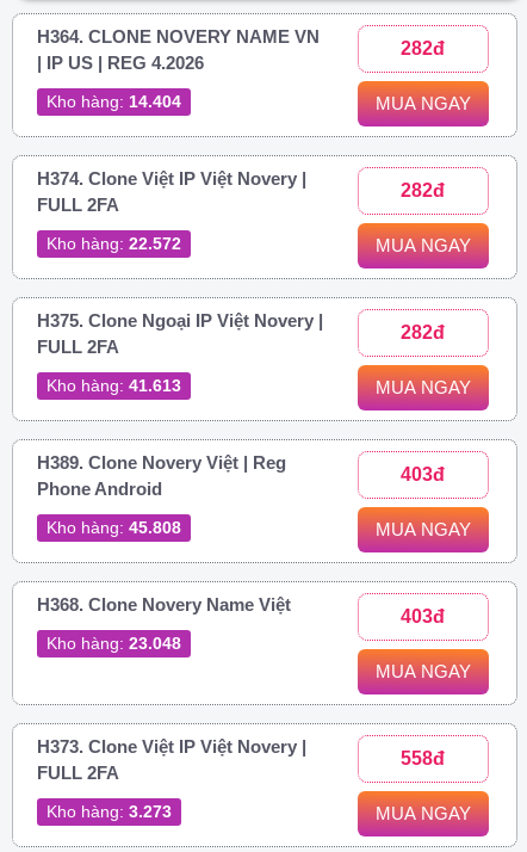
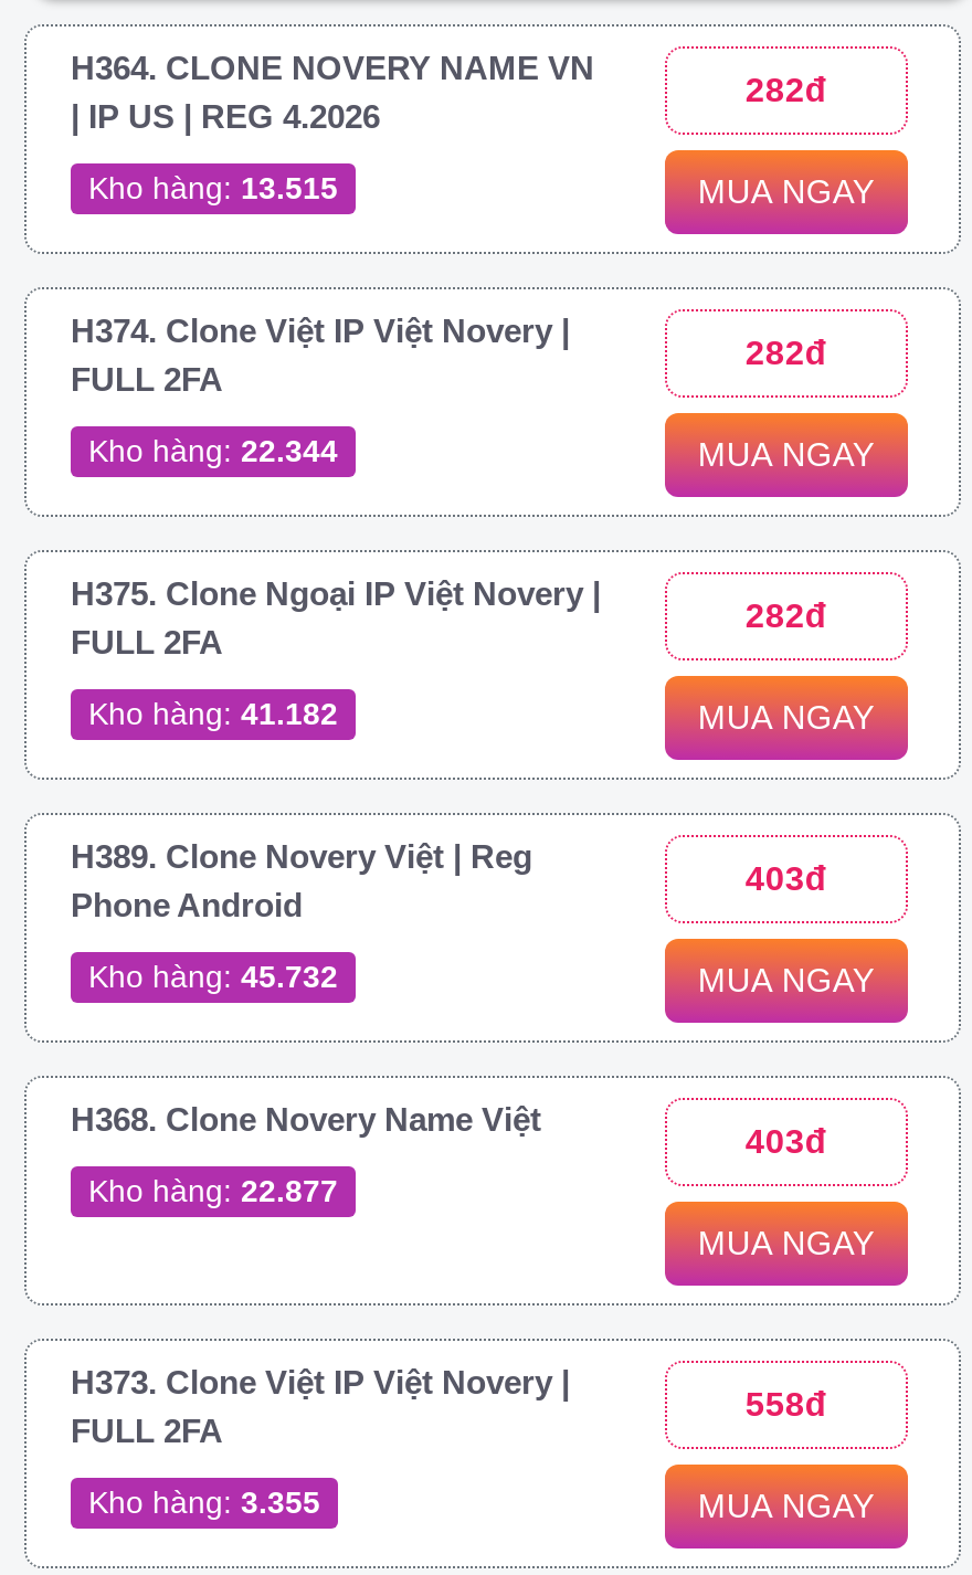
- Kho hàng: 14.404
+ Kho hàng: 13.515

- Kho hàng: 22.572
+ Kho hàng: 22.344

- Kho hàng: 41.613
+ Kho hàng: 41.182

- Kho hàng: 45.808
+ Kho hàng: 45.732

- Kho hàng: 23.048
+ Kho hàng: 22.877

- Kho hàng: 3.273
+ Kho hàng: 3.355
